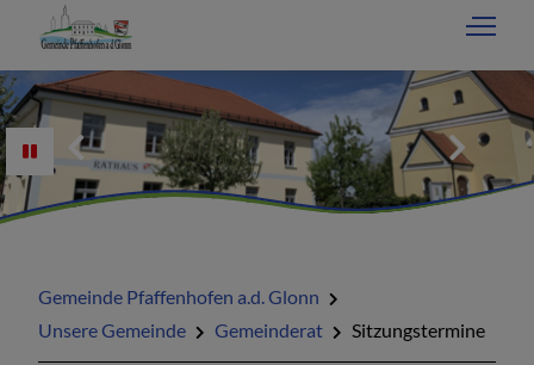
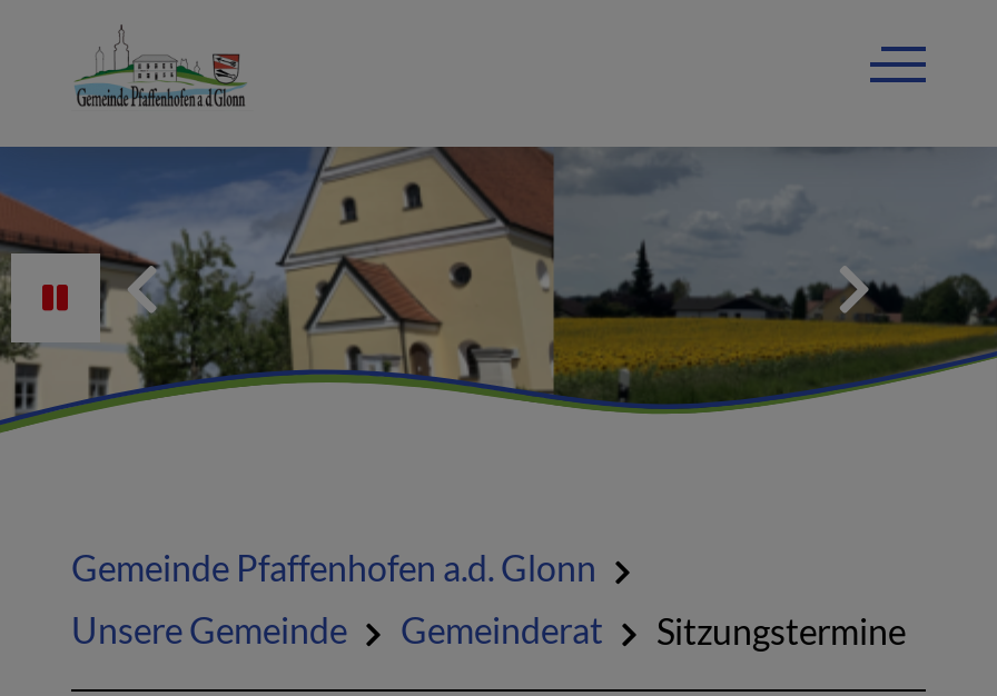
- [image]
+ [image]
